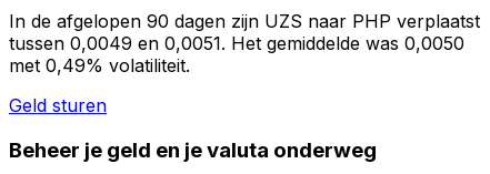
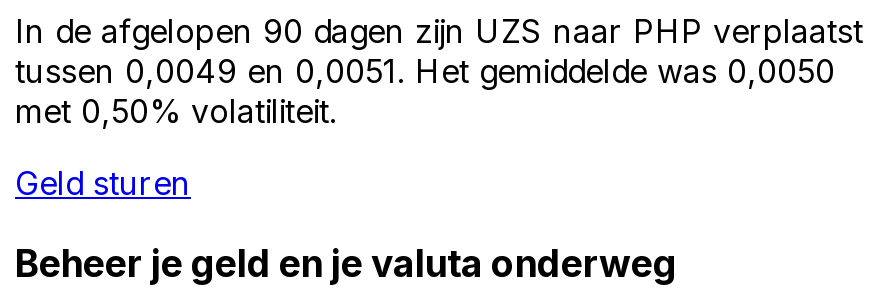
- met 0,49% volatiliteit.
+ met 0,50% volatiliteit.
